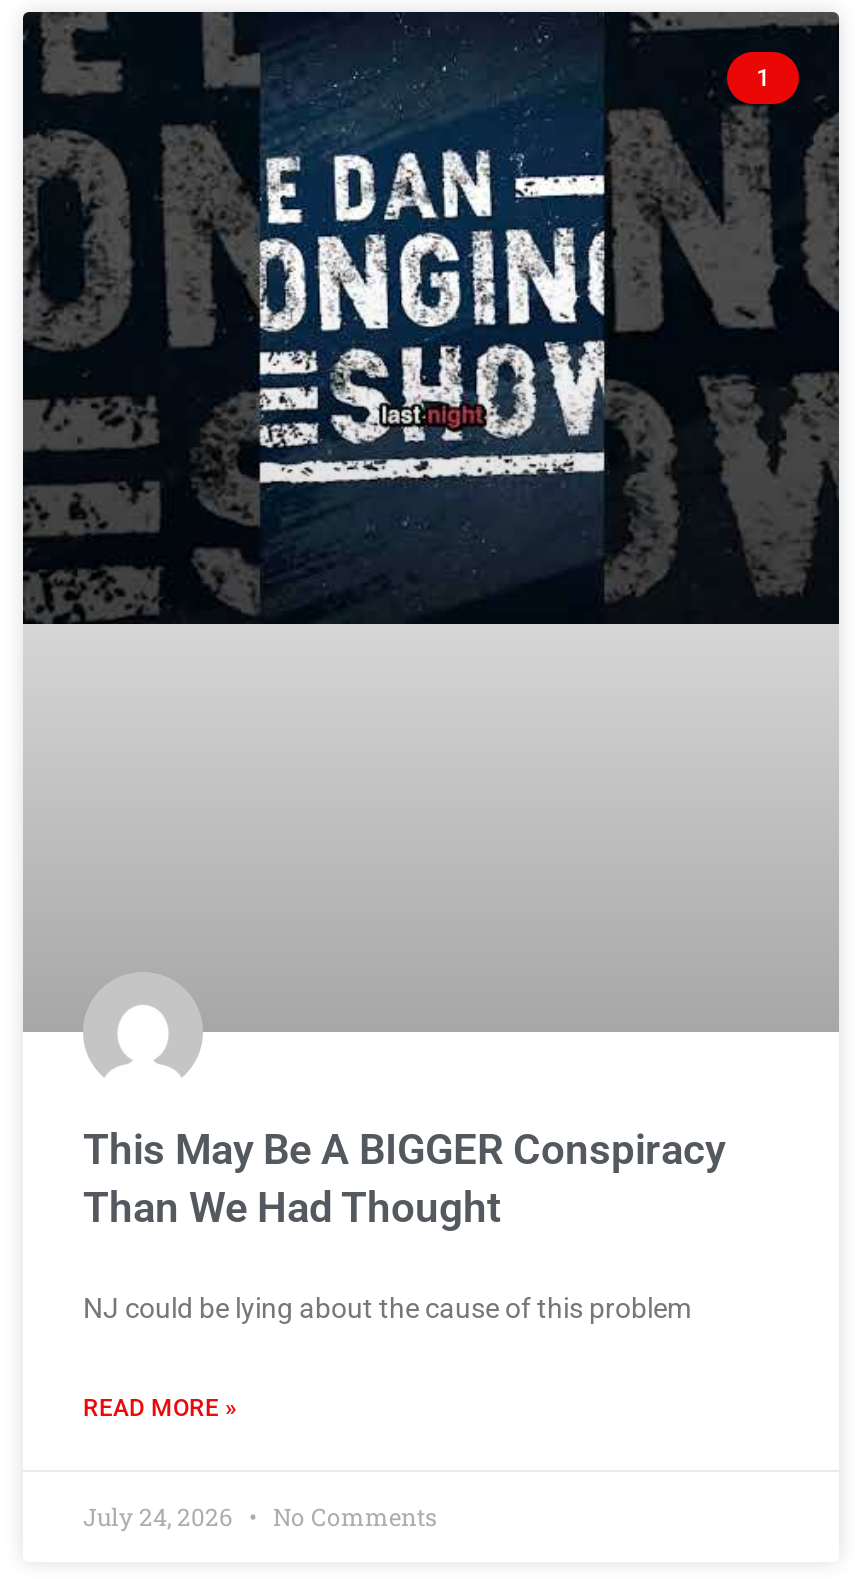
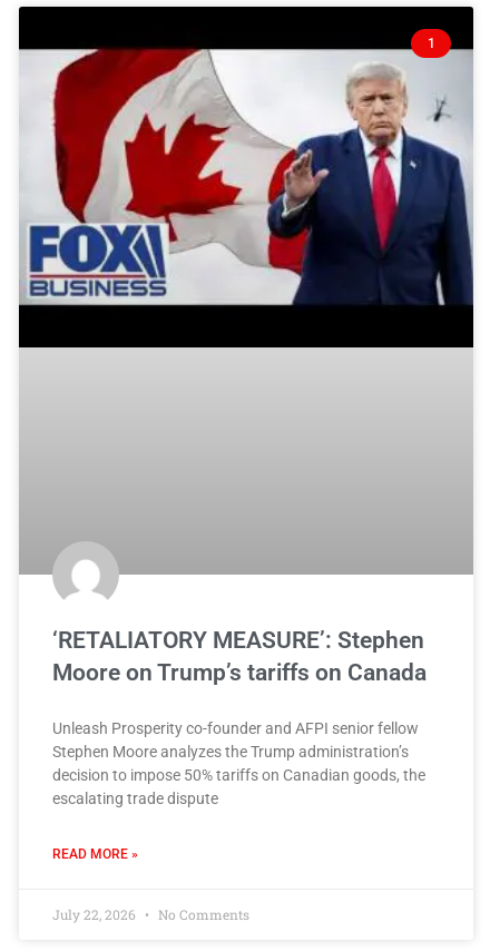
- [image]
+ [image]

- This May Be A BIGGER Conspiracy
- Than We Had Thought
+ ‘RETALIATORY MEASURE’: Stephen
+ Moore on Trump’s tariffs on Canada

- NJ could be lying about the cause of this problem
+ Unleash Prosperity co-founder and AFPI senior fellow
+ Stephen Moore analyzes the Trump administration’s
+ decision to impose 50% tariffs on Canadian goods, the
+ escalating trade dispute

- July 24, 2026 No Comments
+ July 22, 2026 No Comments
